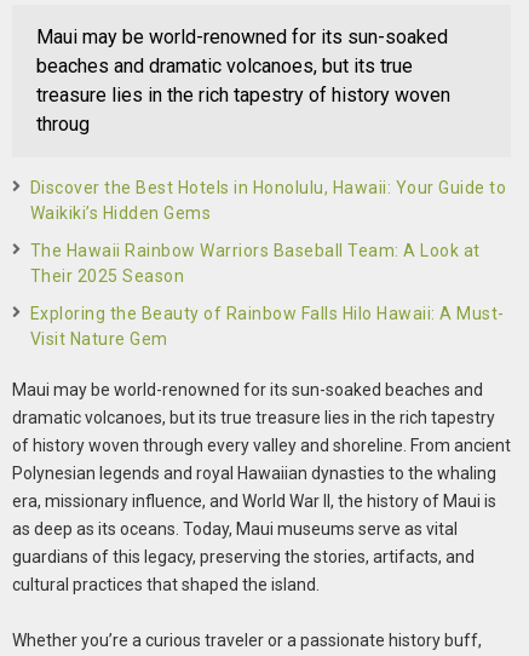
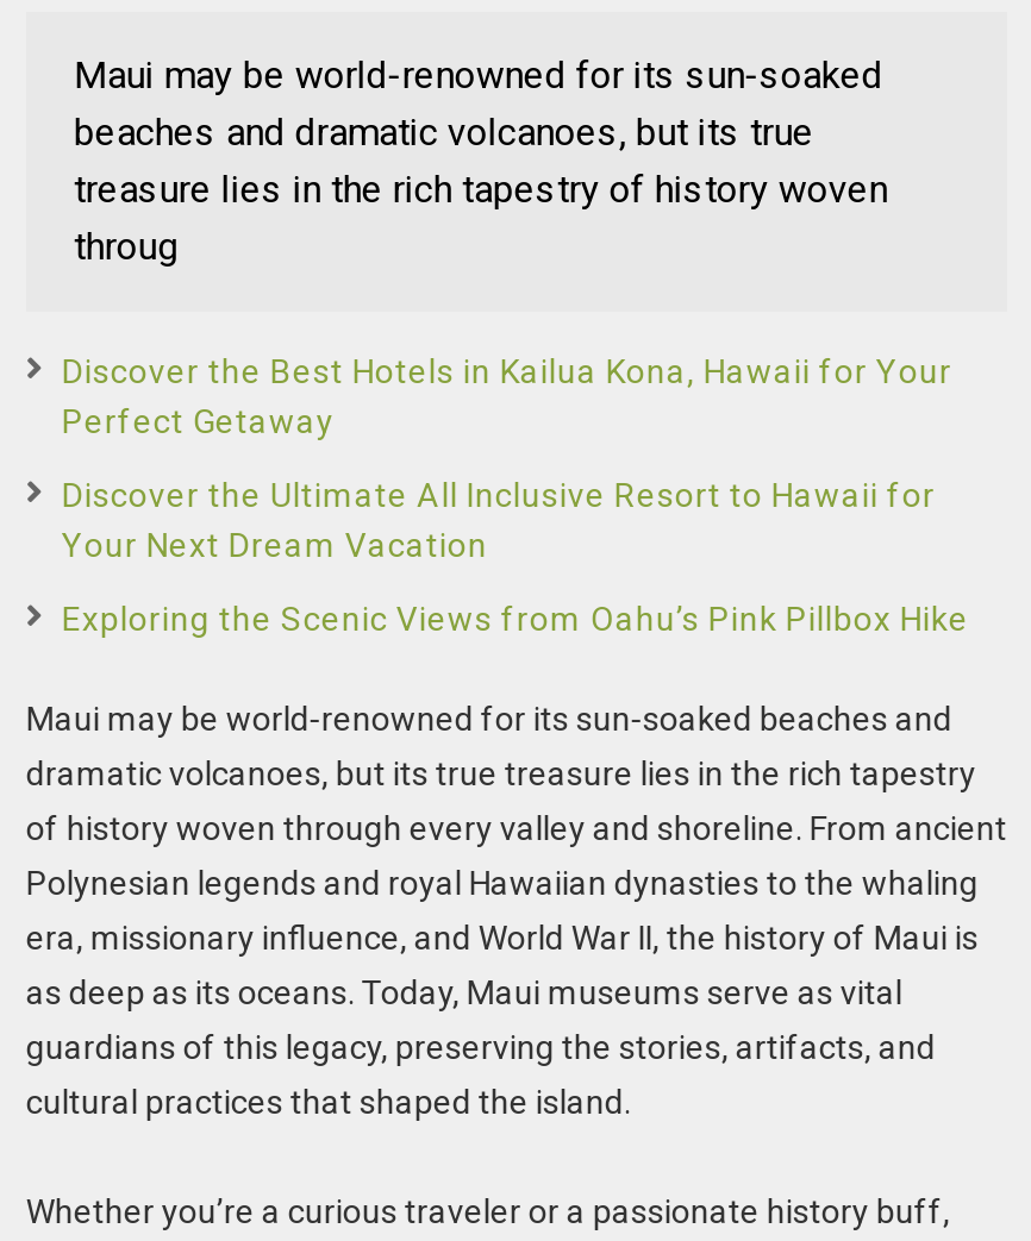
- Discover the Best Hotels in Honolulu, Hawaii: Your Guide to
- Waikiki’s Hidden Gems
+ Discover the Best Hotels in Kailua Kona, Hawaii for Your
+ Perfect Getaway

- The Hawaii Rainbow Warriors Baseball Team: A Look at
- Their 2025 Season
+ Discover the Ultimate All Inclusive Resort to Hawaii for
+ Your Next Dream Vacation

- Exploring the Beauty of Rainbow Falls Hilo Hawaii: A Must-
- Visit Nature Gem
+ Exploring the Scenic Views from Oahu’s Pink Pillbox Hike
